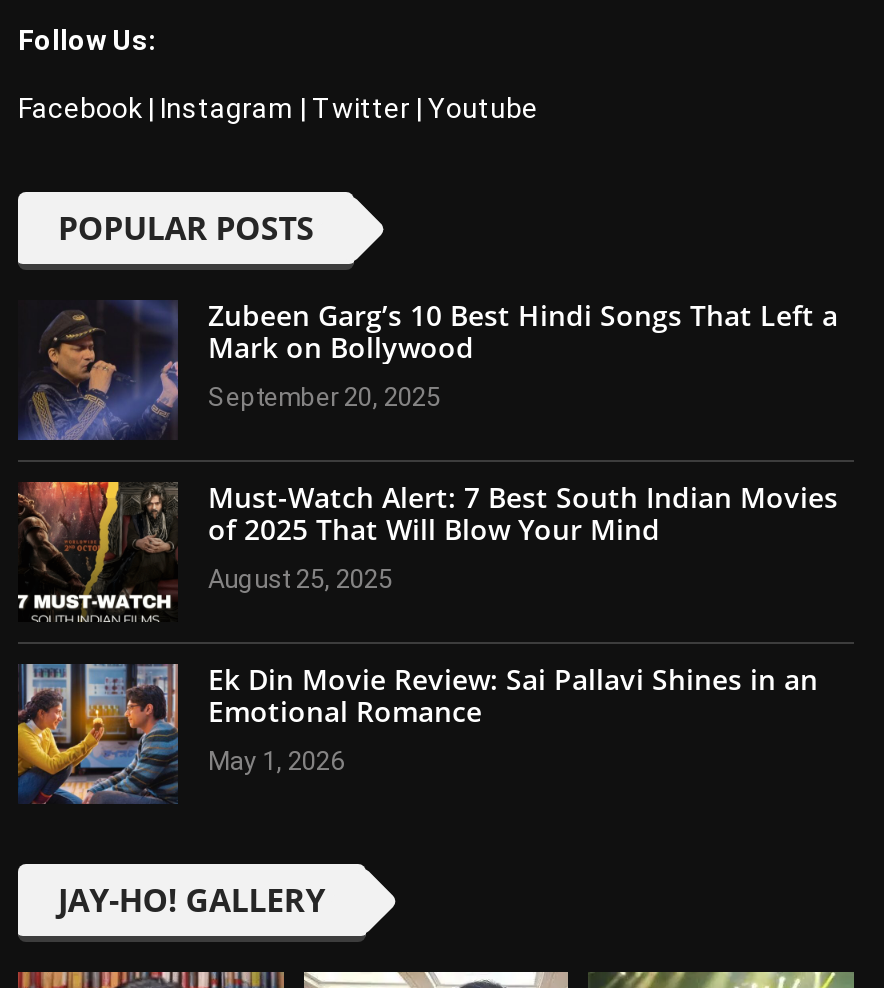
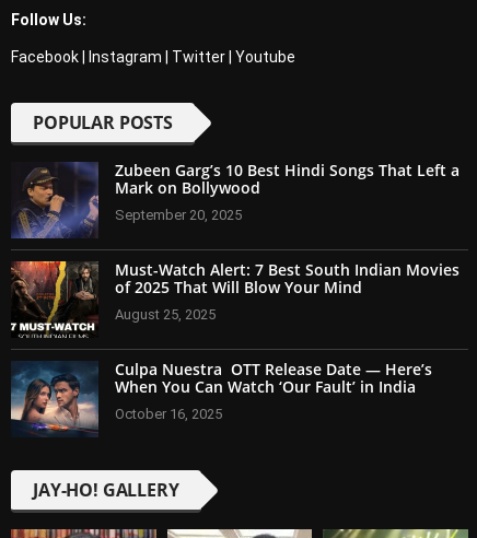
- [image]
- Ek Din Movie Review: Sai Pallavi Shines in an
- Emotional Romance
- May 1, 2026
+ [image]
+ Culpa Nuestra OTT Release Date — Here’s
+ When You Can Watch ‘Our Fault’ in India
+ October 16, 2025
